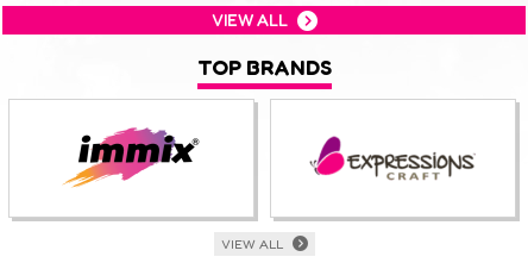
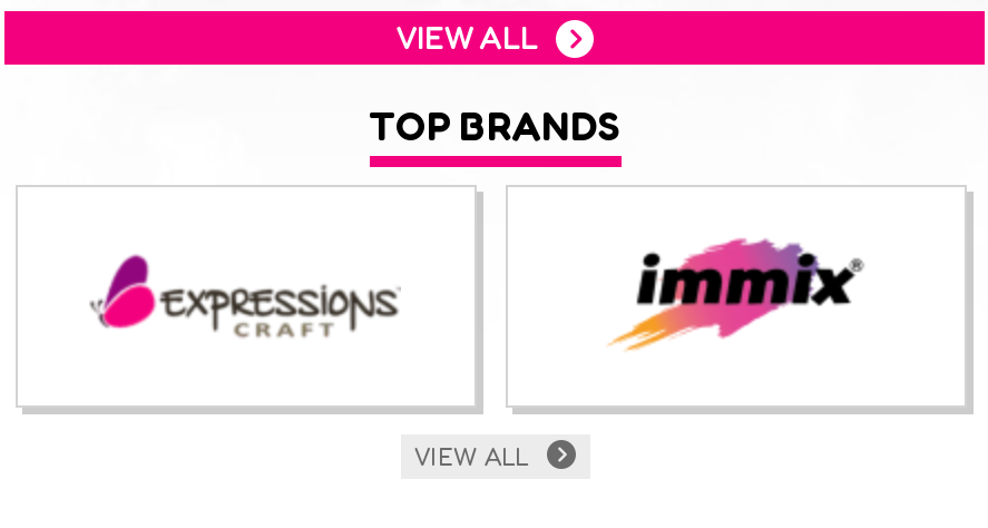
- [image]
+ [image]

- [image]
+ [image]
